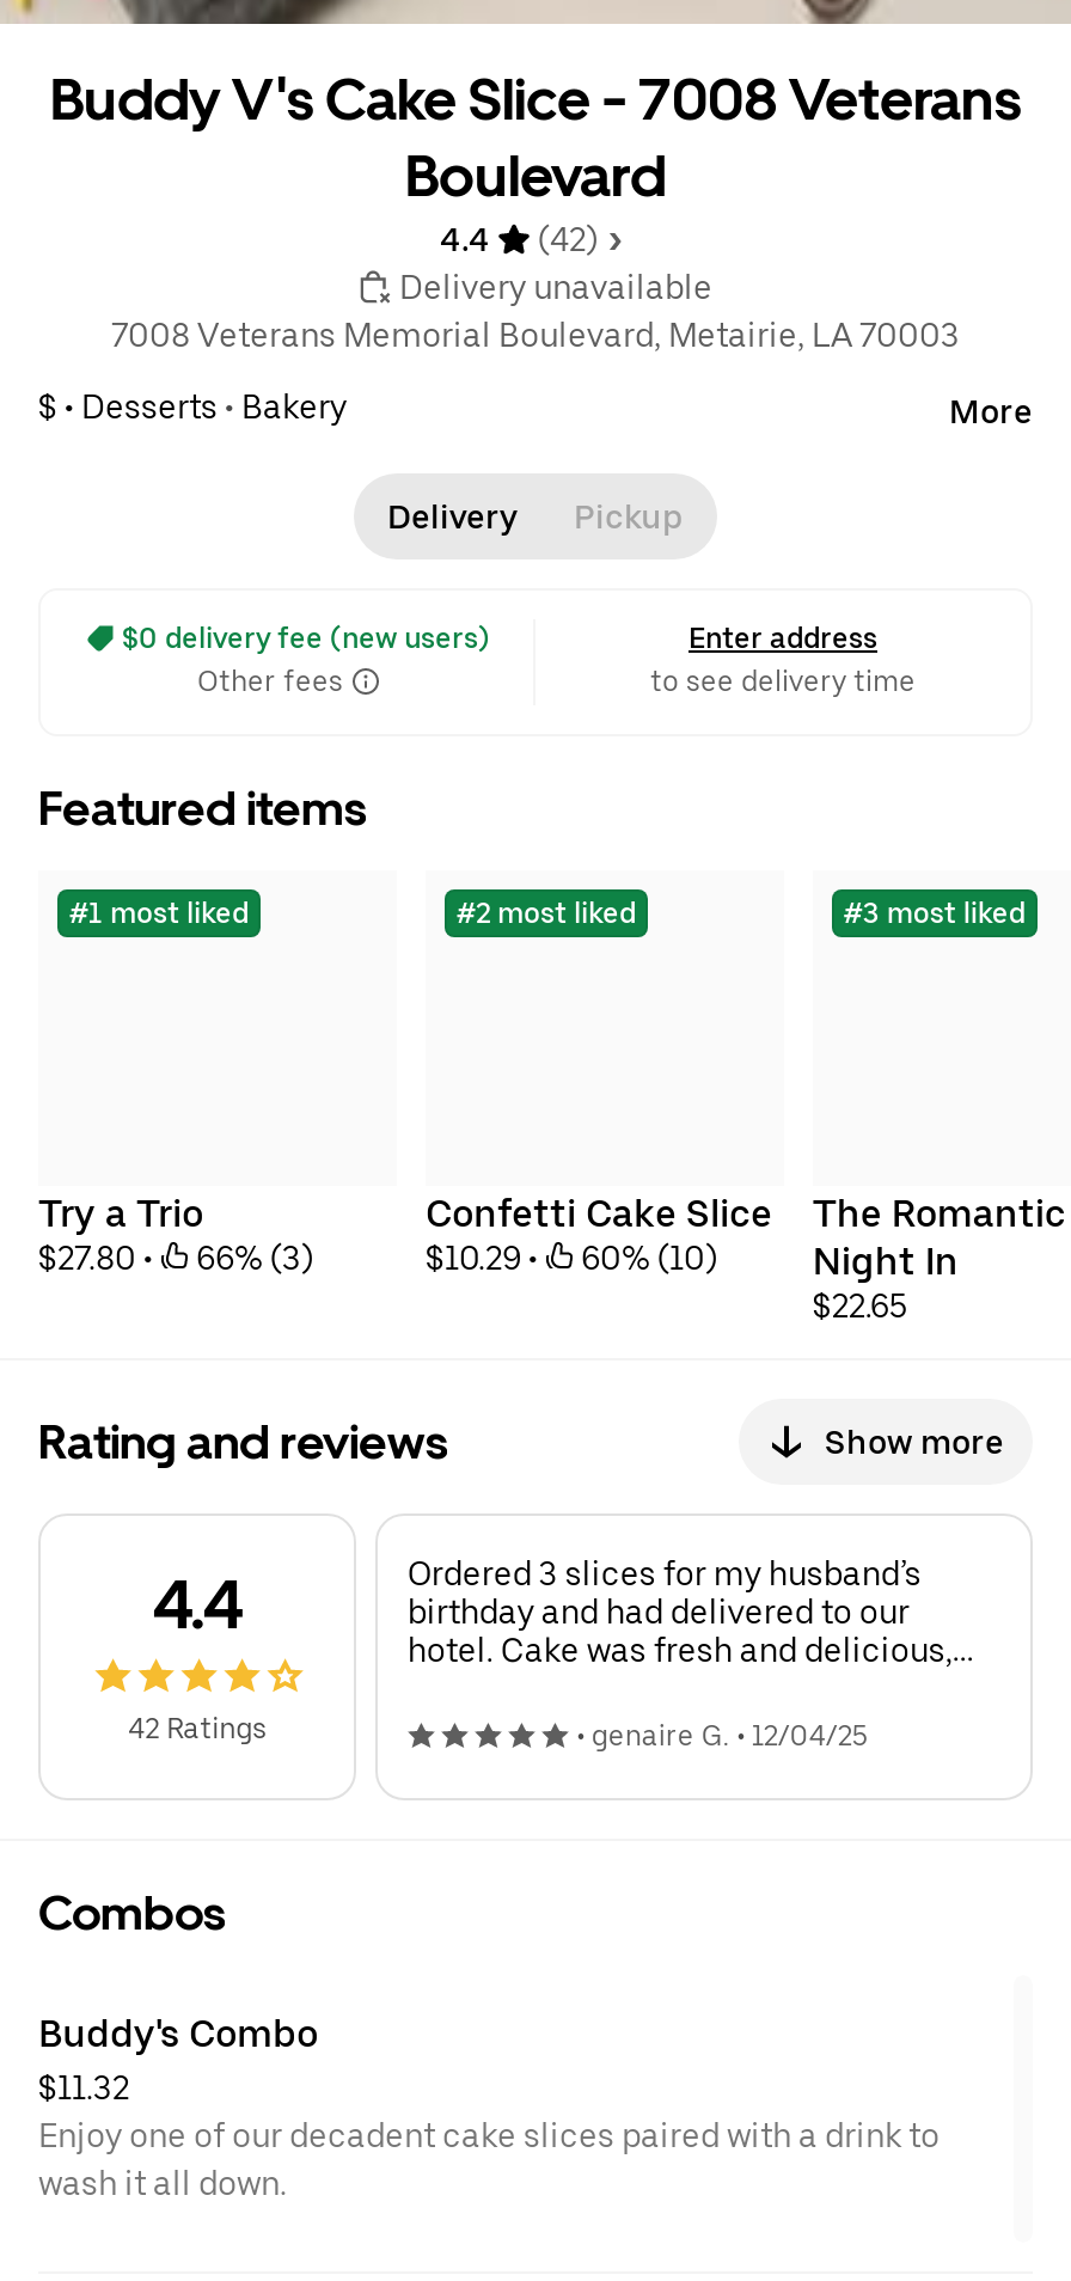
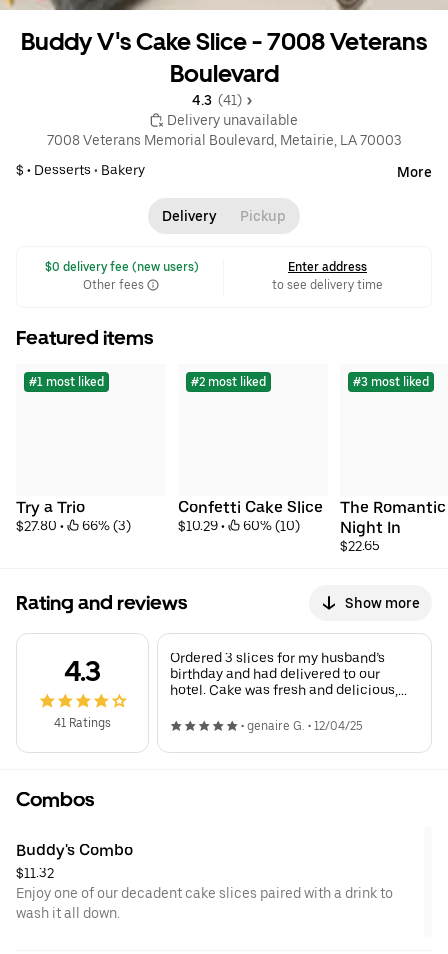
- 4.4
- (42)
+ 4.3 (41)

- 4.4
+ 4.3

- 42 Ratings
+ 41 Ratings
